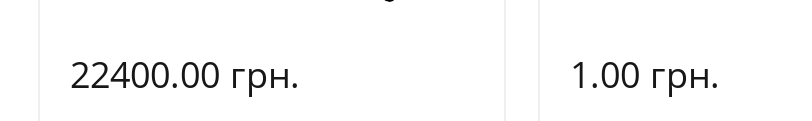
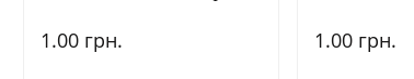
- 22400.00 грн.
+ 1.00 грн.
